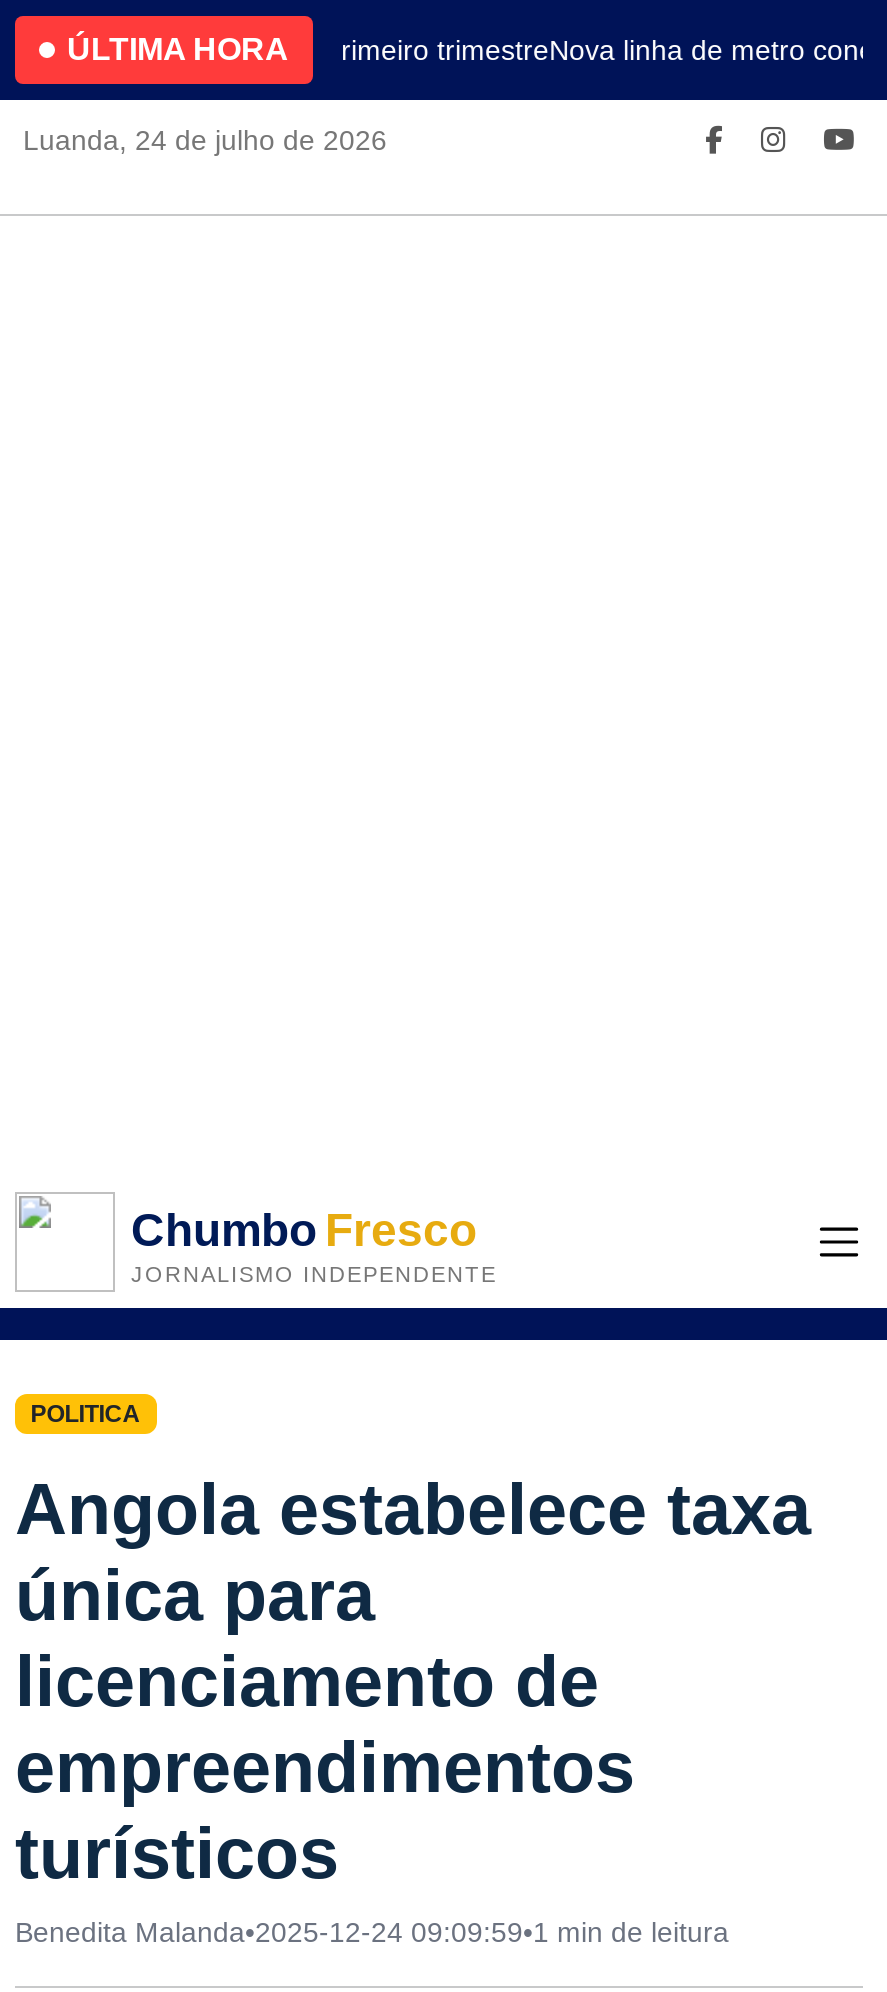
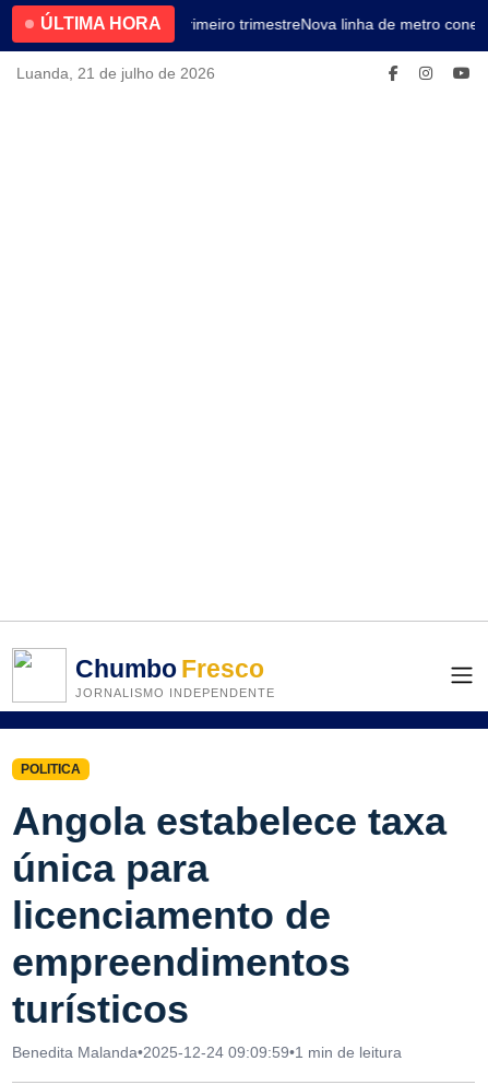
- Luanda, 24 de julho de 2026
+ Luanda, 21 de julho de 2026
